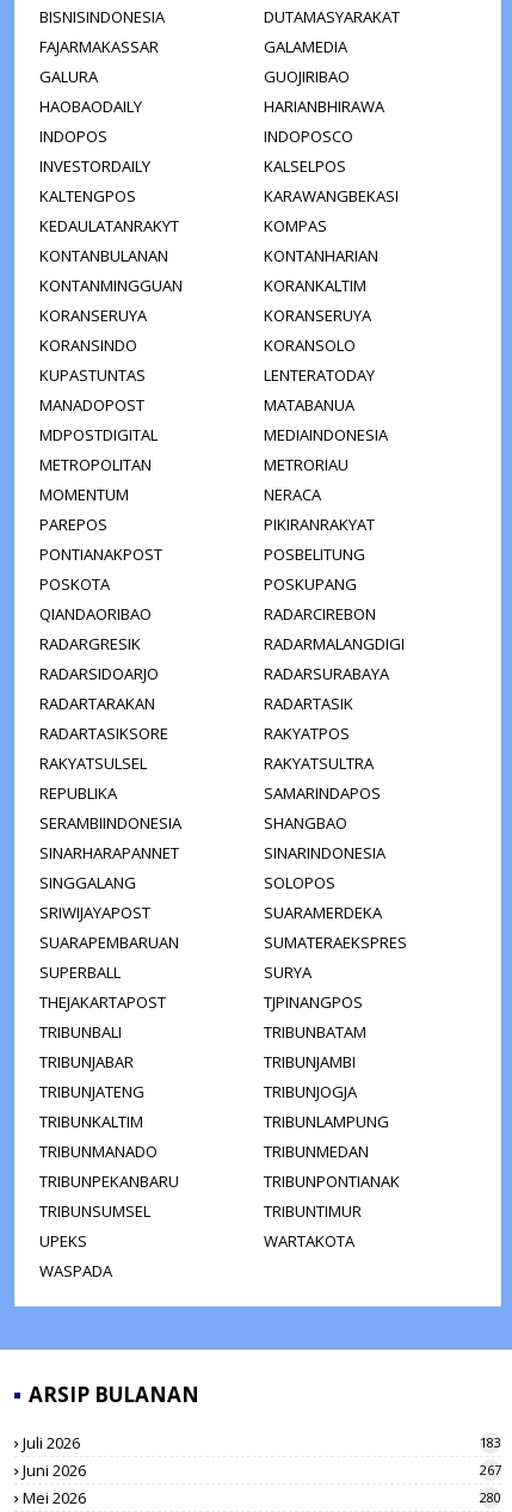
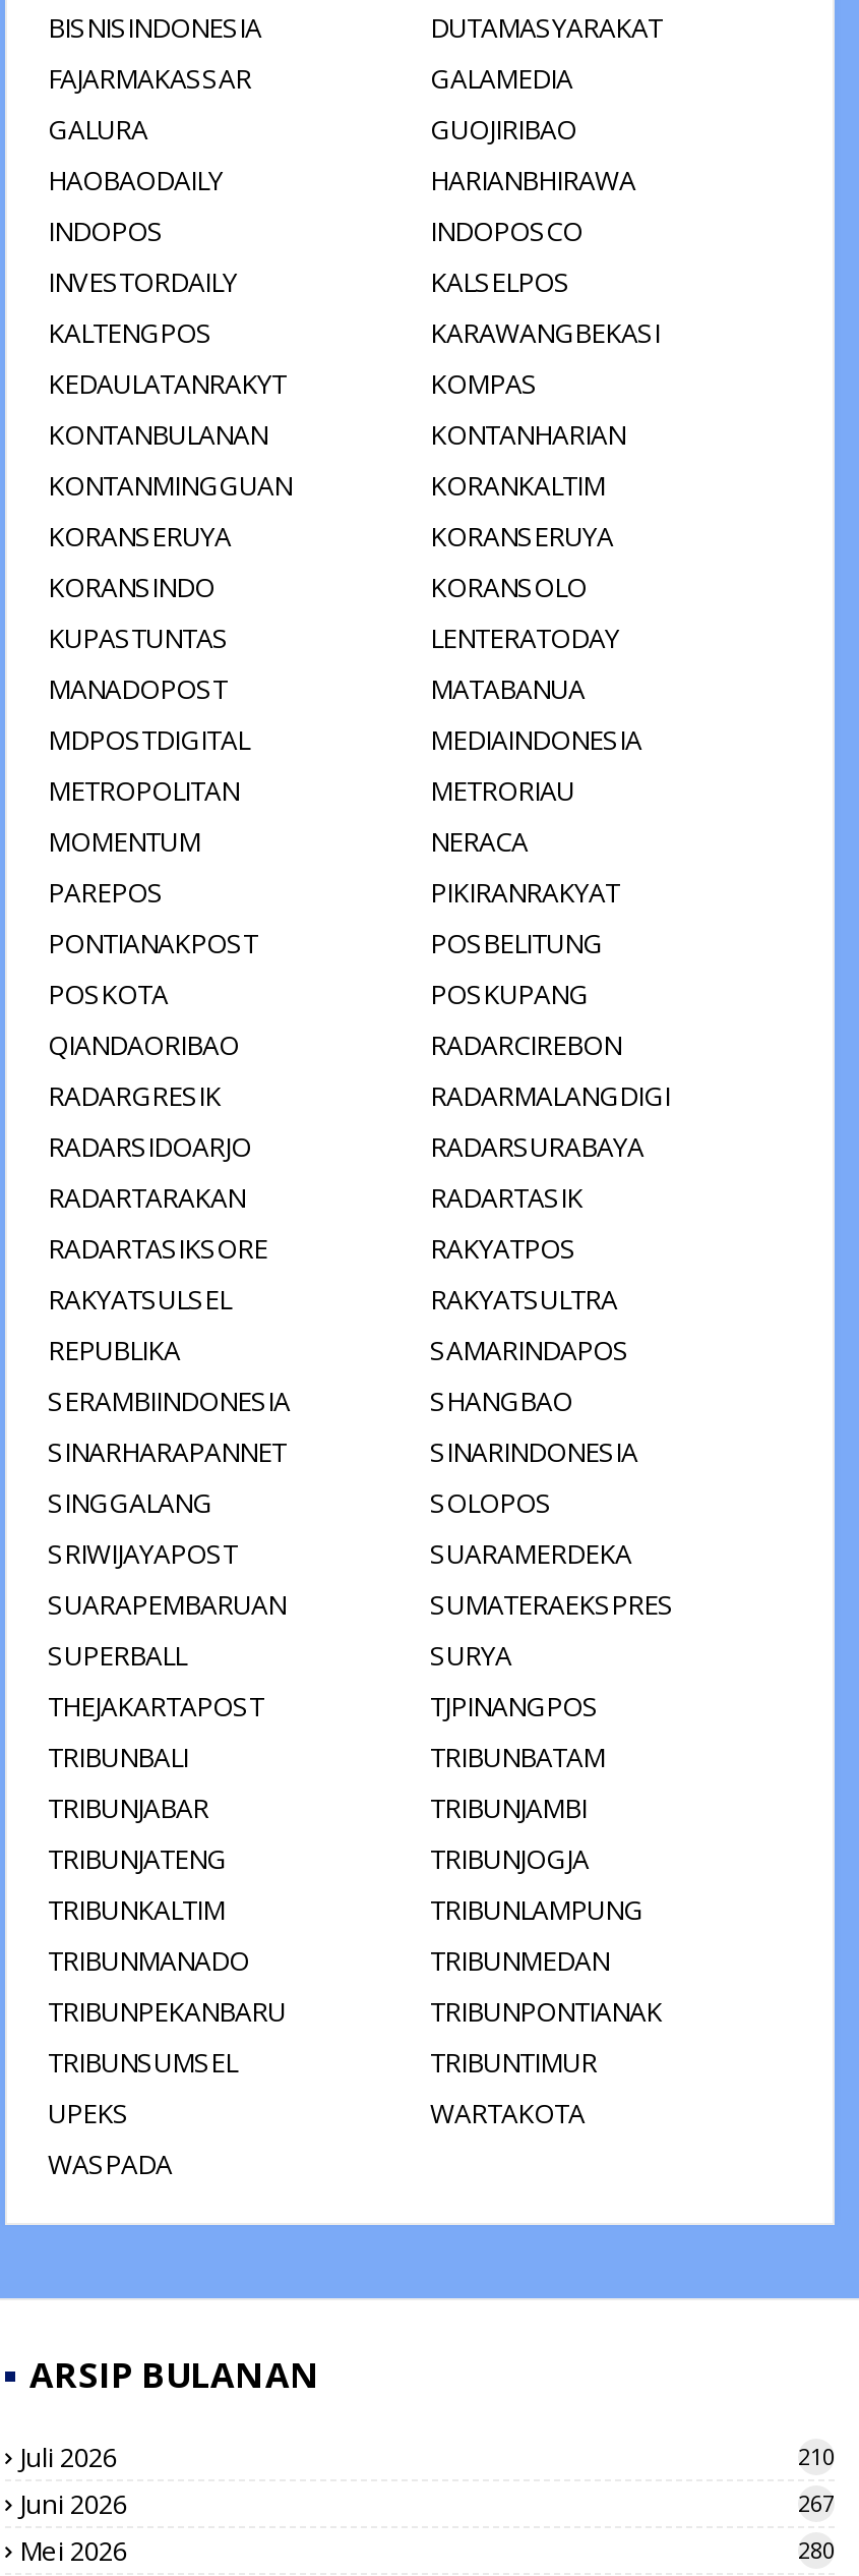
- 183
+ 210
